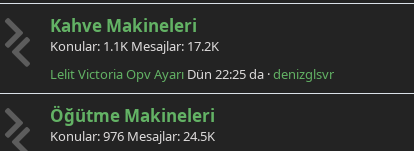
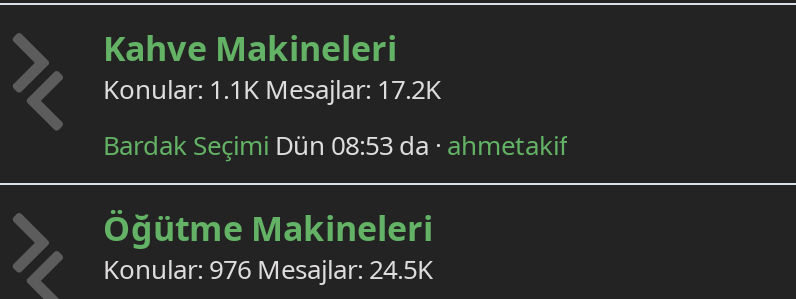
- Lelit Victoria Opv Ayarı Dün 22:25 da denizglsvr
+ Bardak Seçimi Dün 08:53 da ahmetakif
